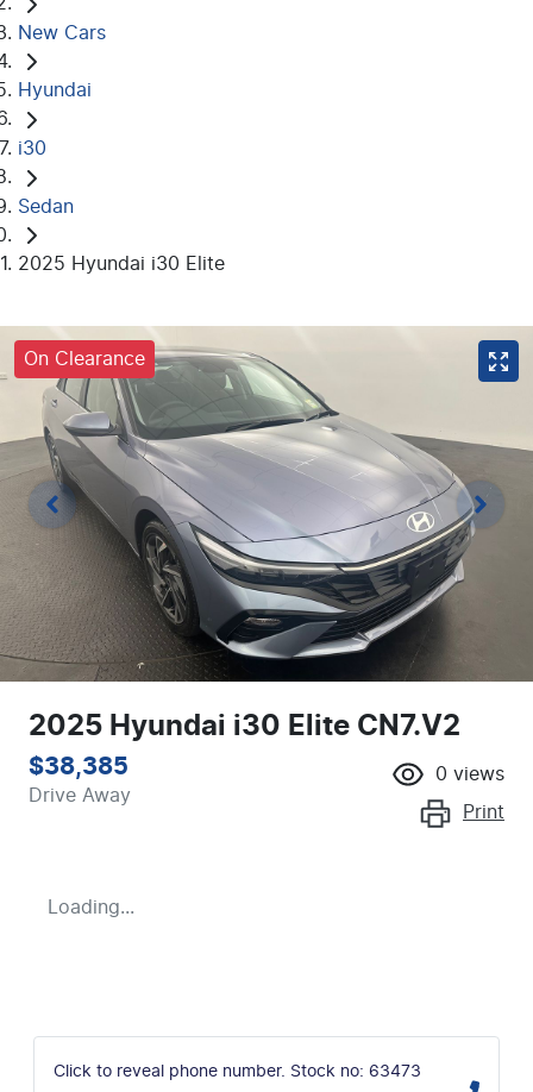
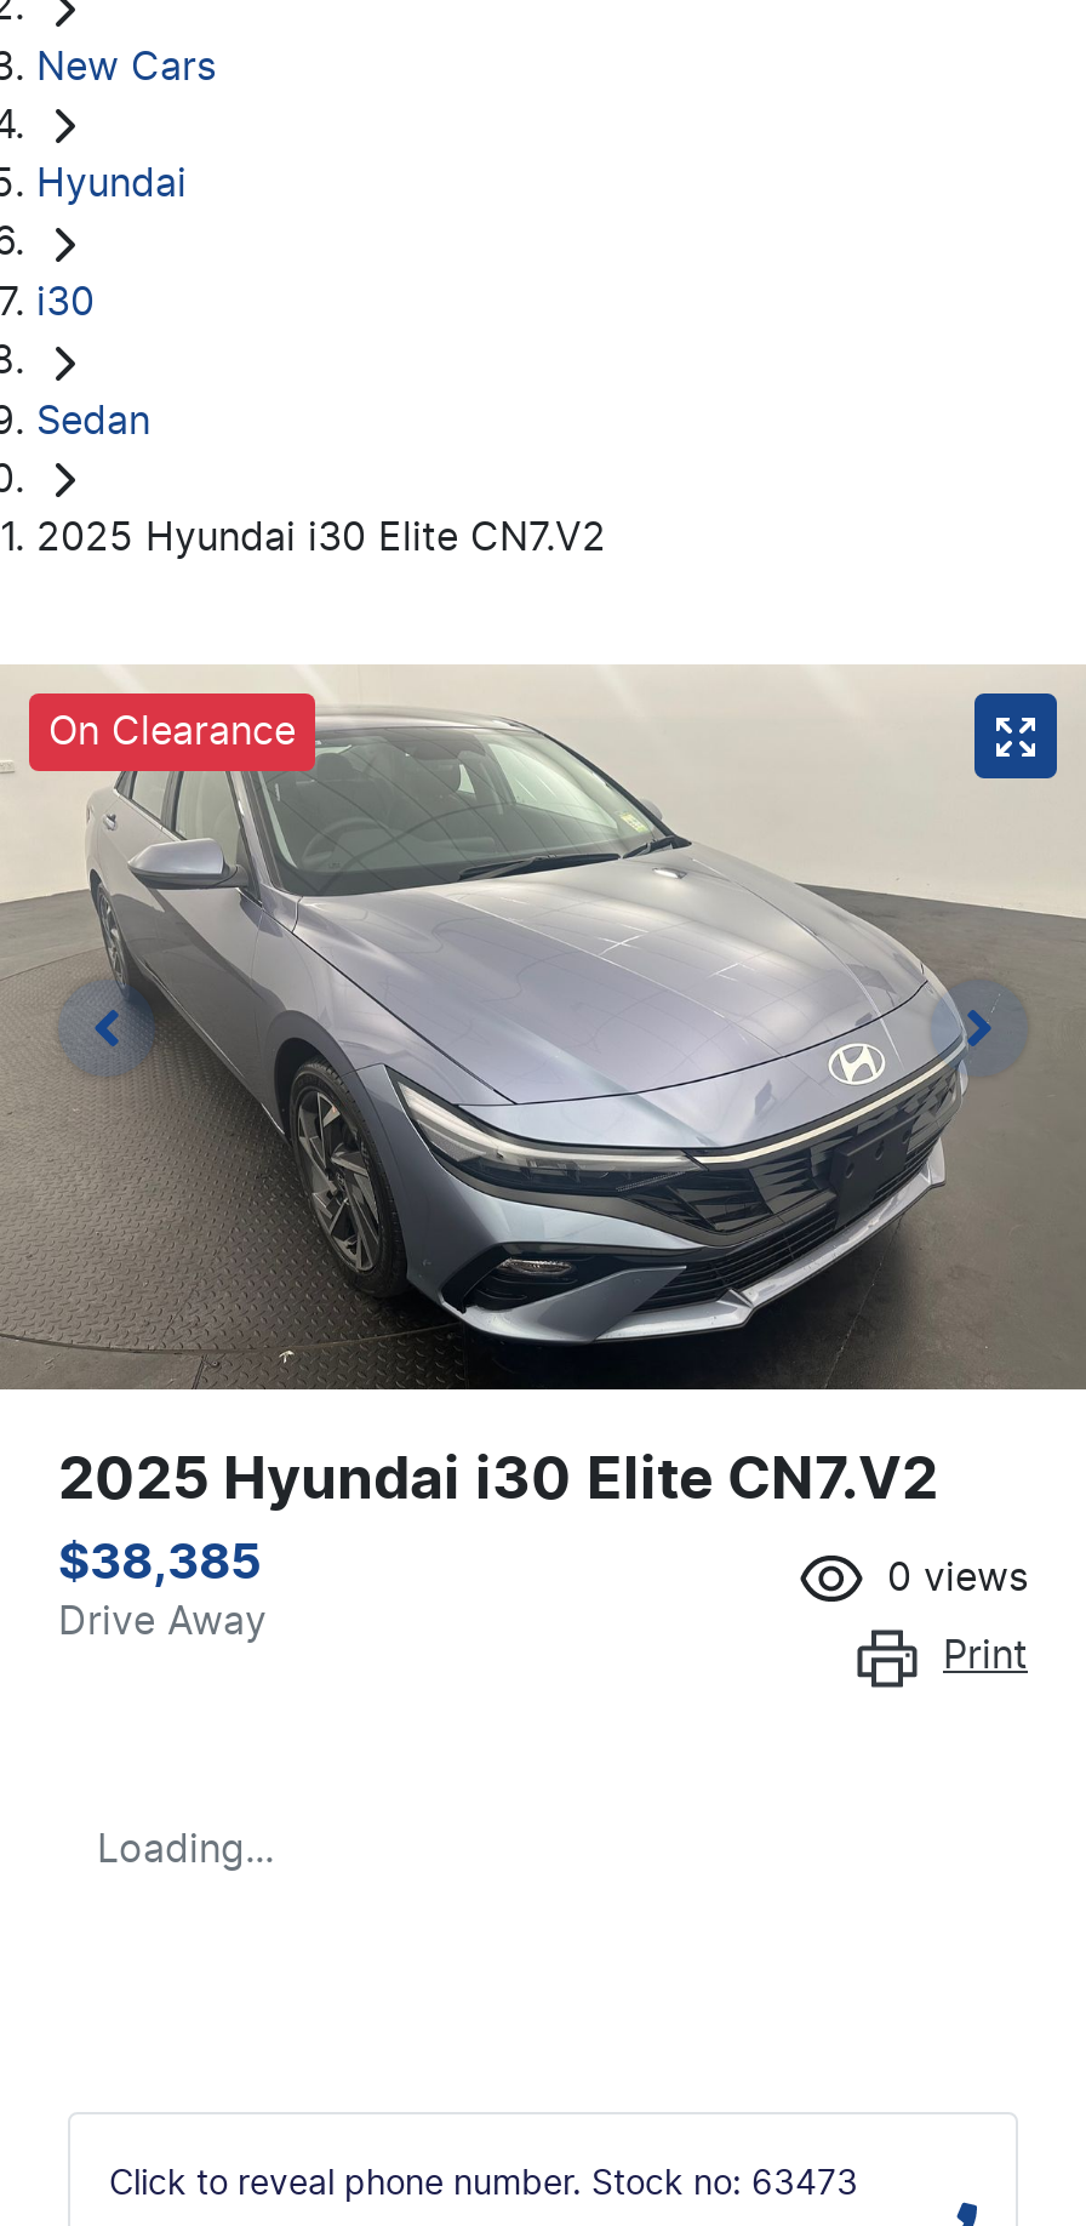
- 2025 Hyundai i30 Elite
+ 2025 Hyundai i30 Elite CN7.V2
